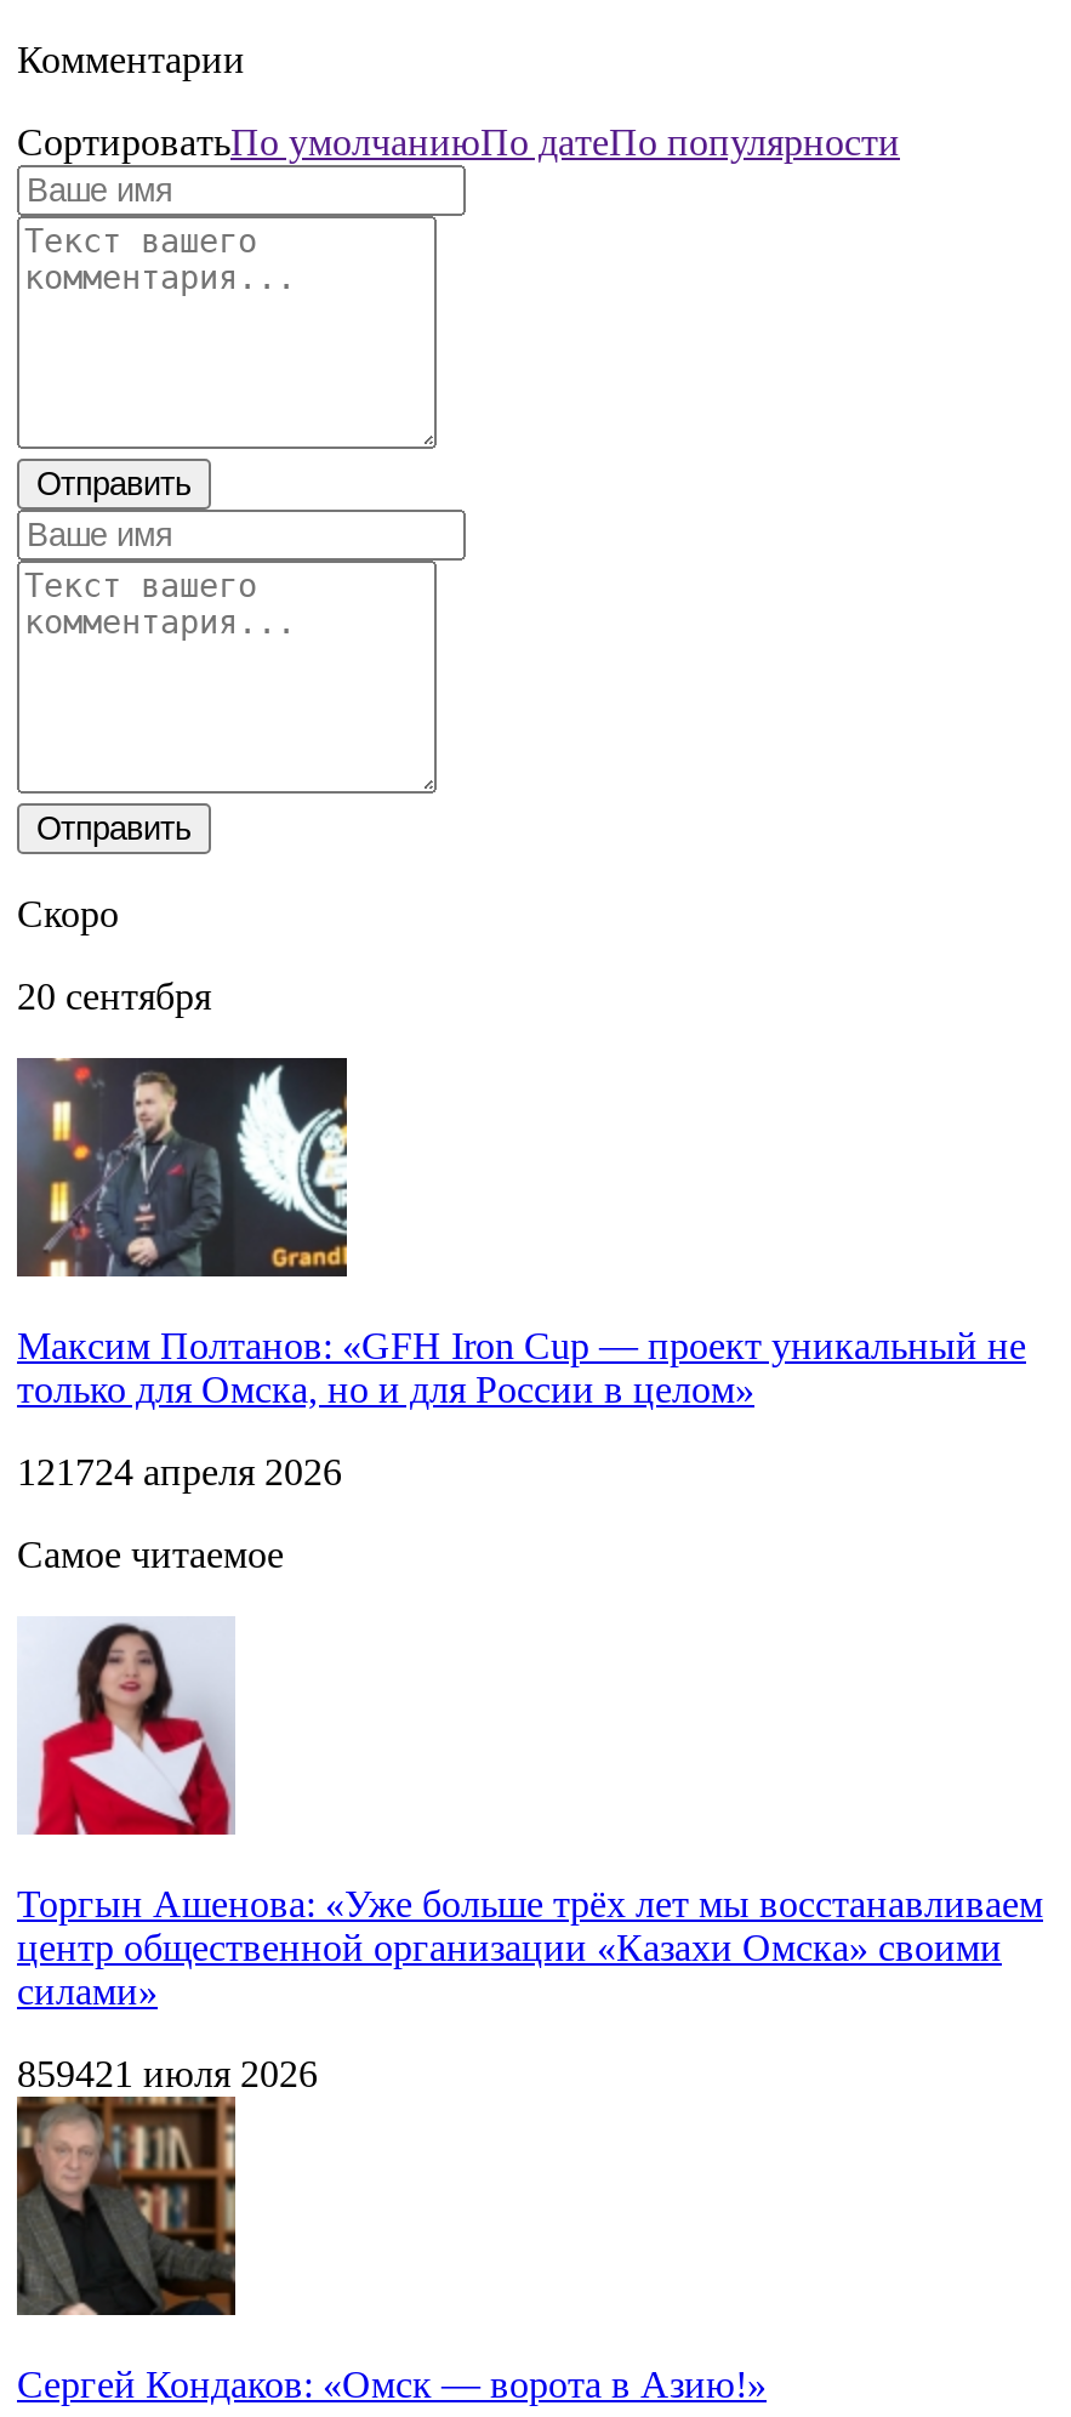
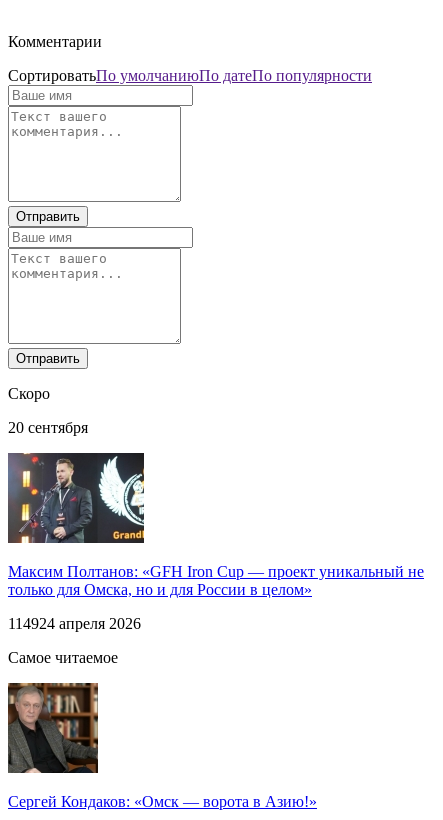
- 121724 апреля 2026
+ 114924 апреля 2026

- [image]
- Торгын Ашенова: «Уже больше трёх лет мы восстанавливаем
- центр общественной организации «Казахи Омска» своими
- силами»
- 859421 июля 2026
